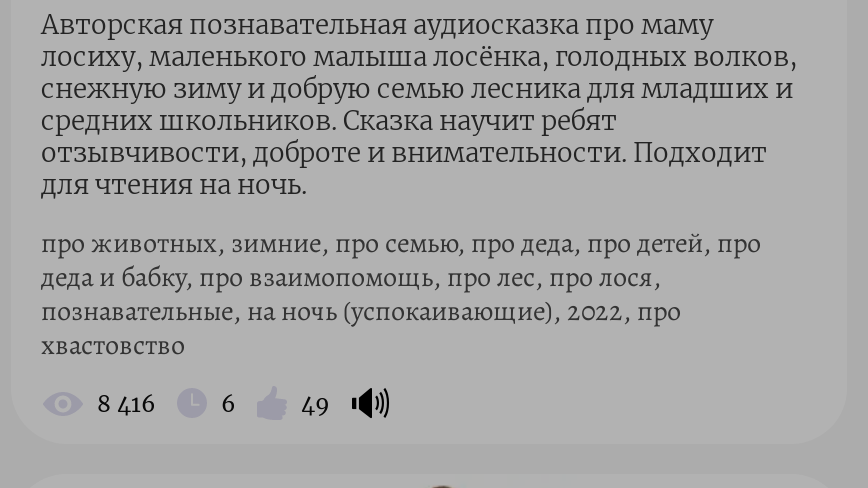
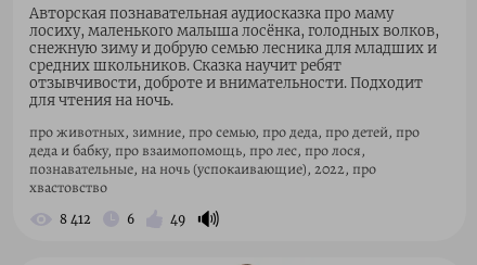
- 8 416
+ 8 412
